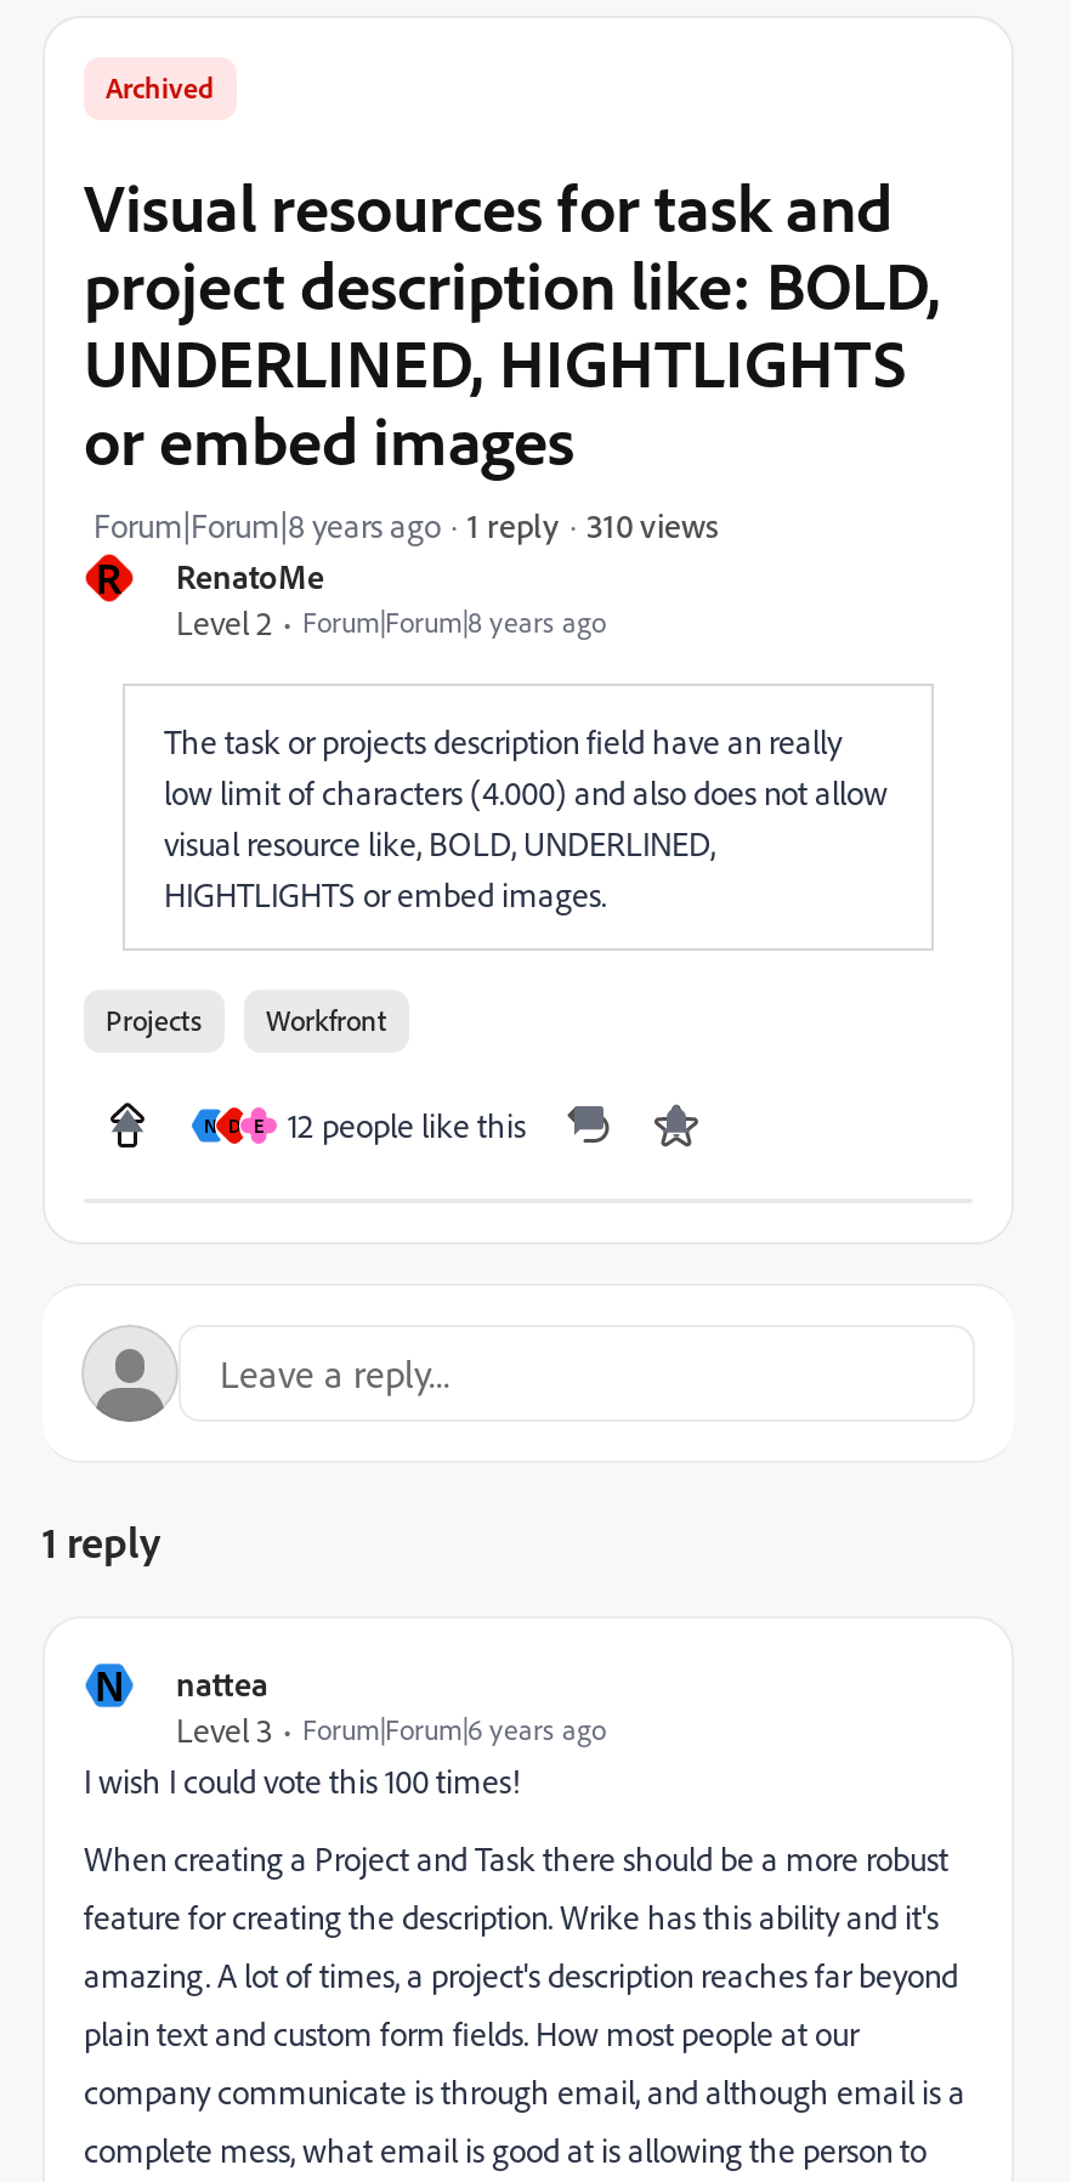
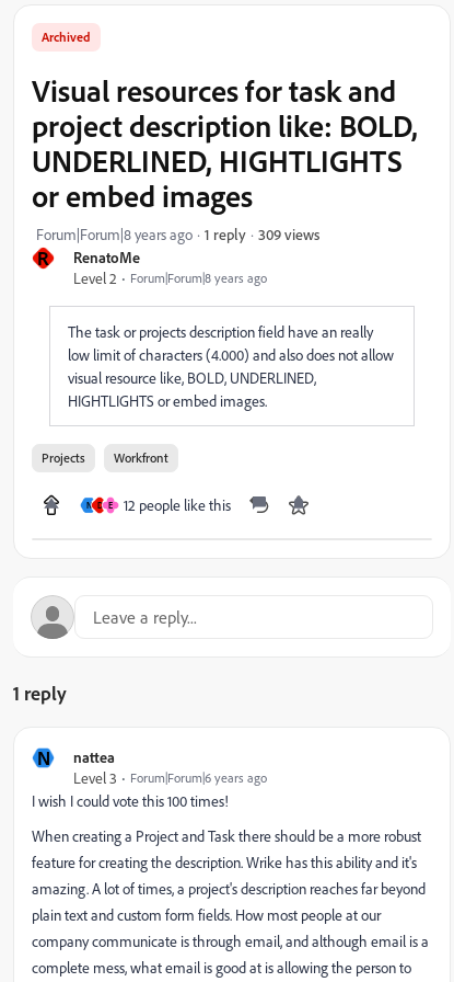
- 310 views
+ 309 views
